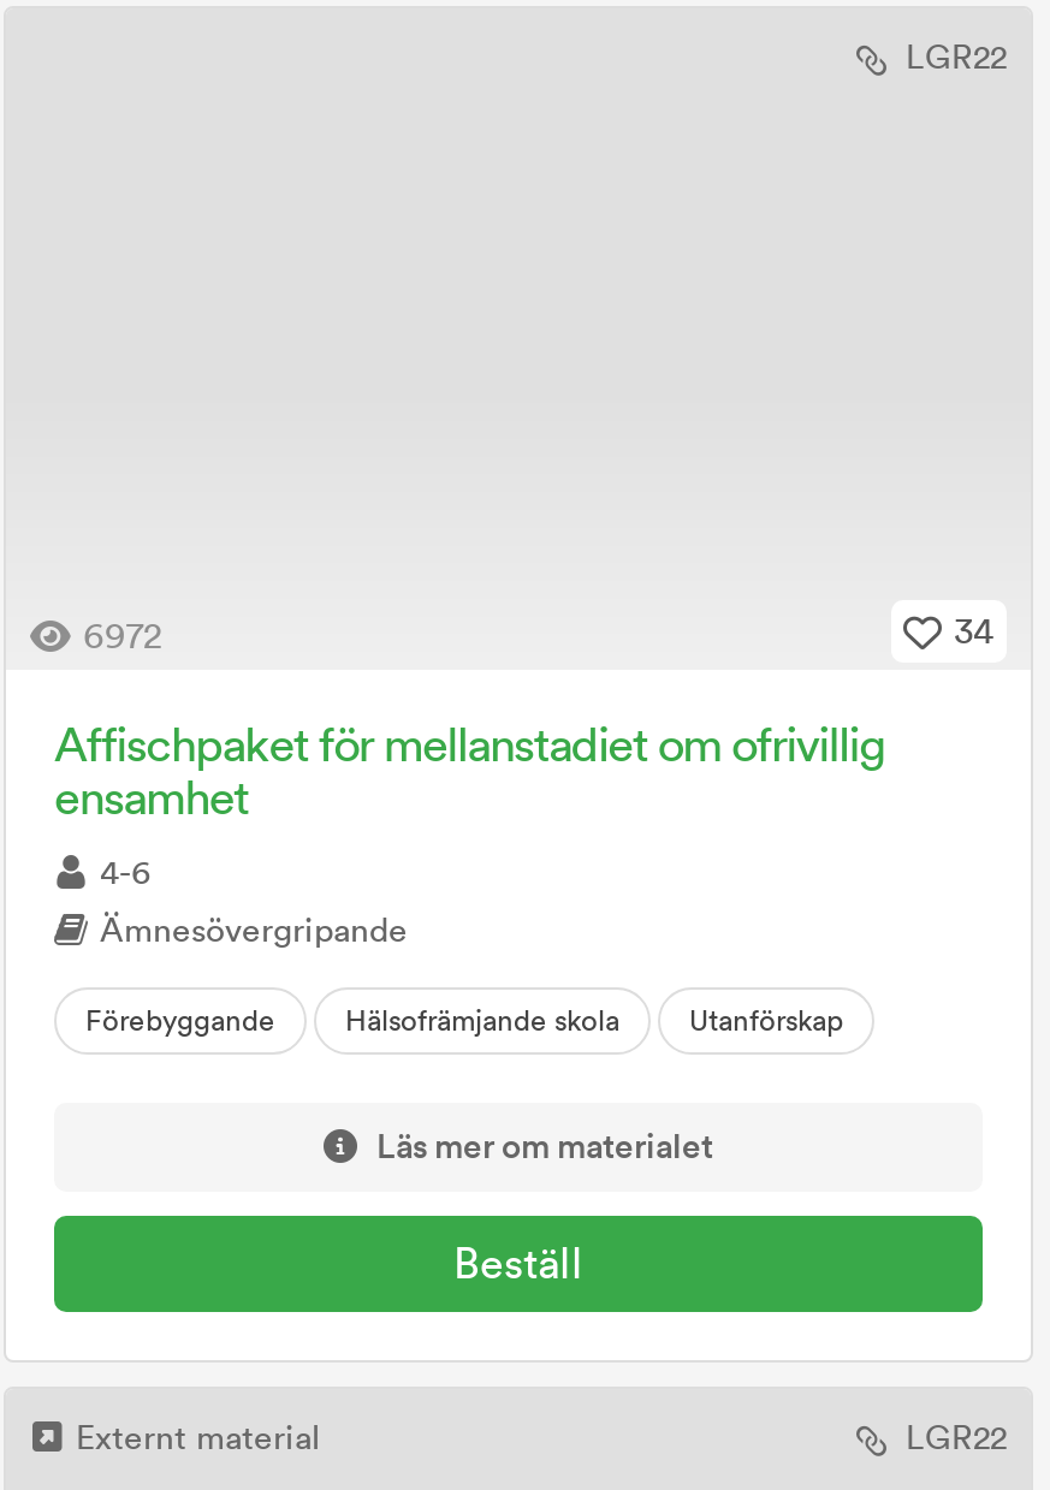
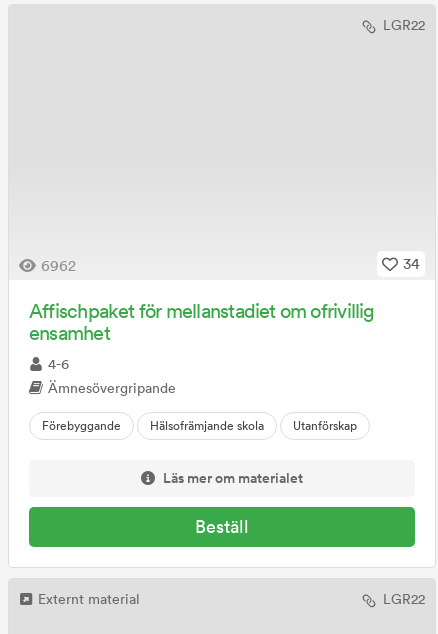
- 6972
+ 6962
